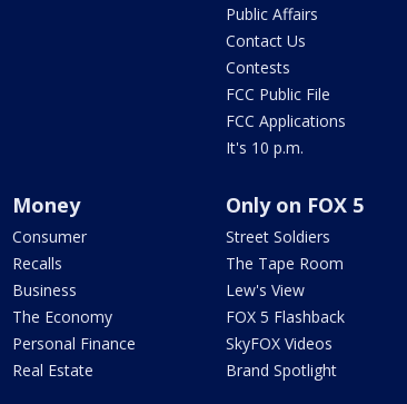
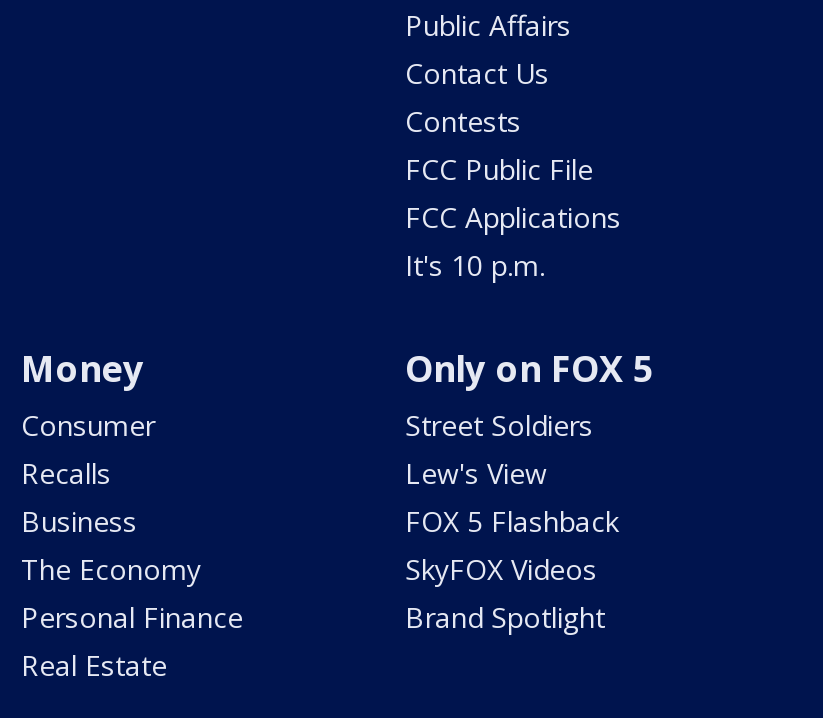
- The Tape Room

moved up: Lew's View | FOX 5 Flashback | SkyFOX Videos | Brand Spotlight
